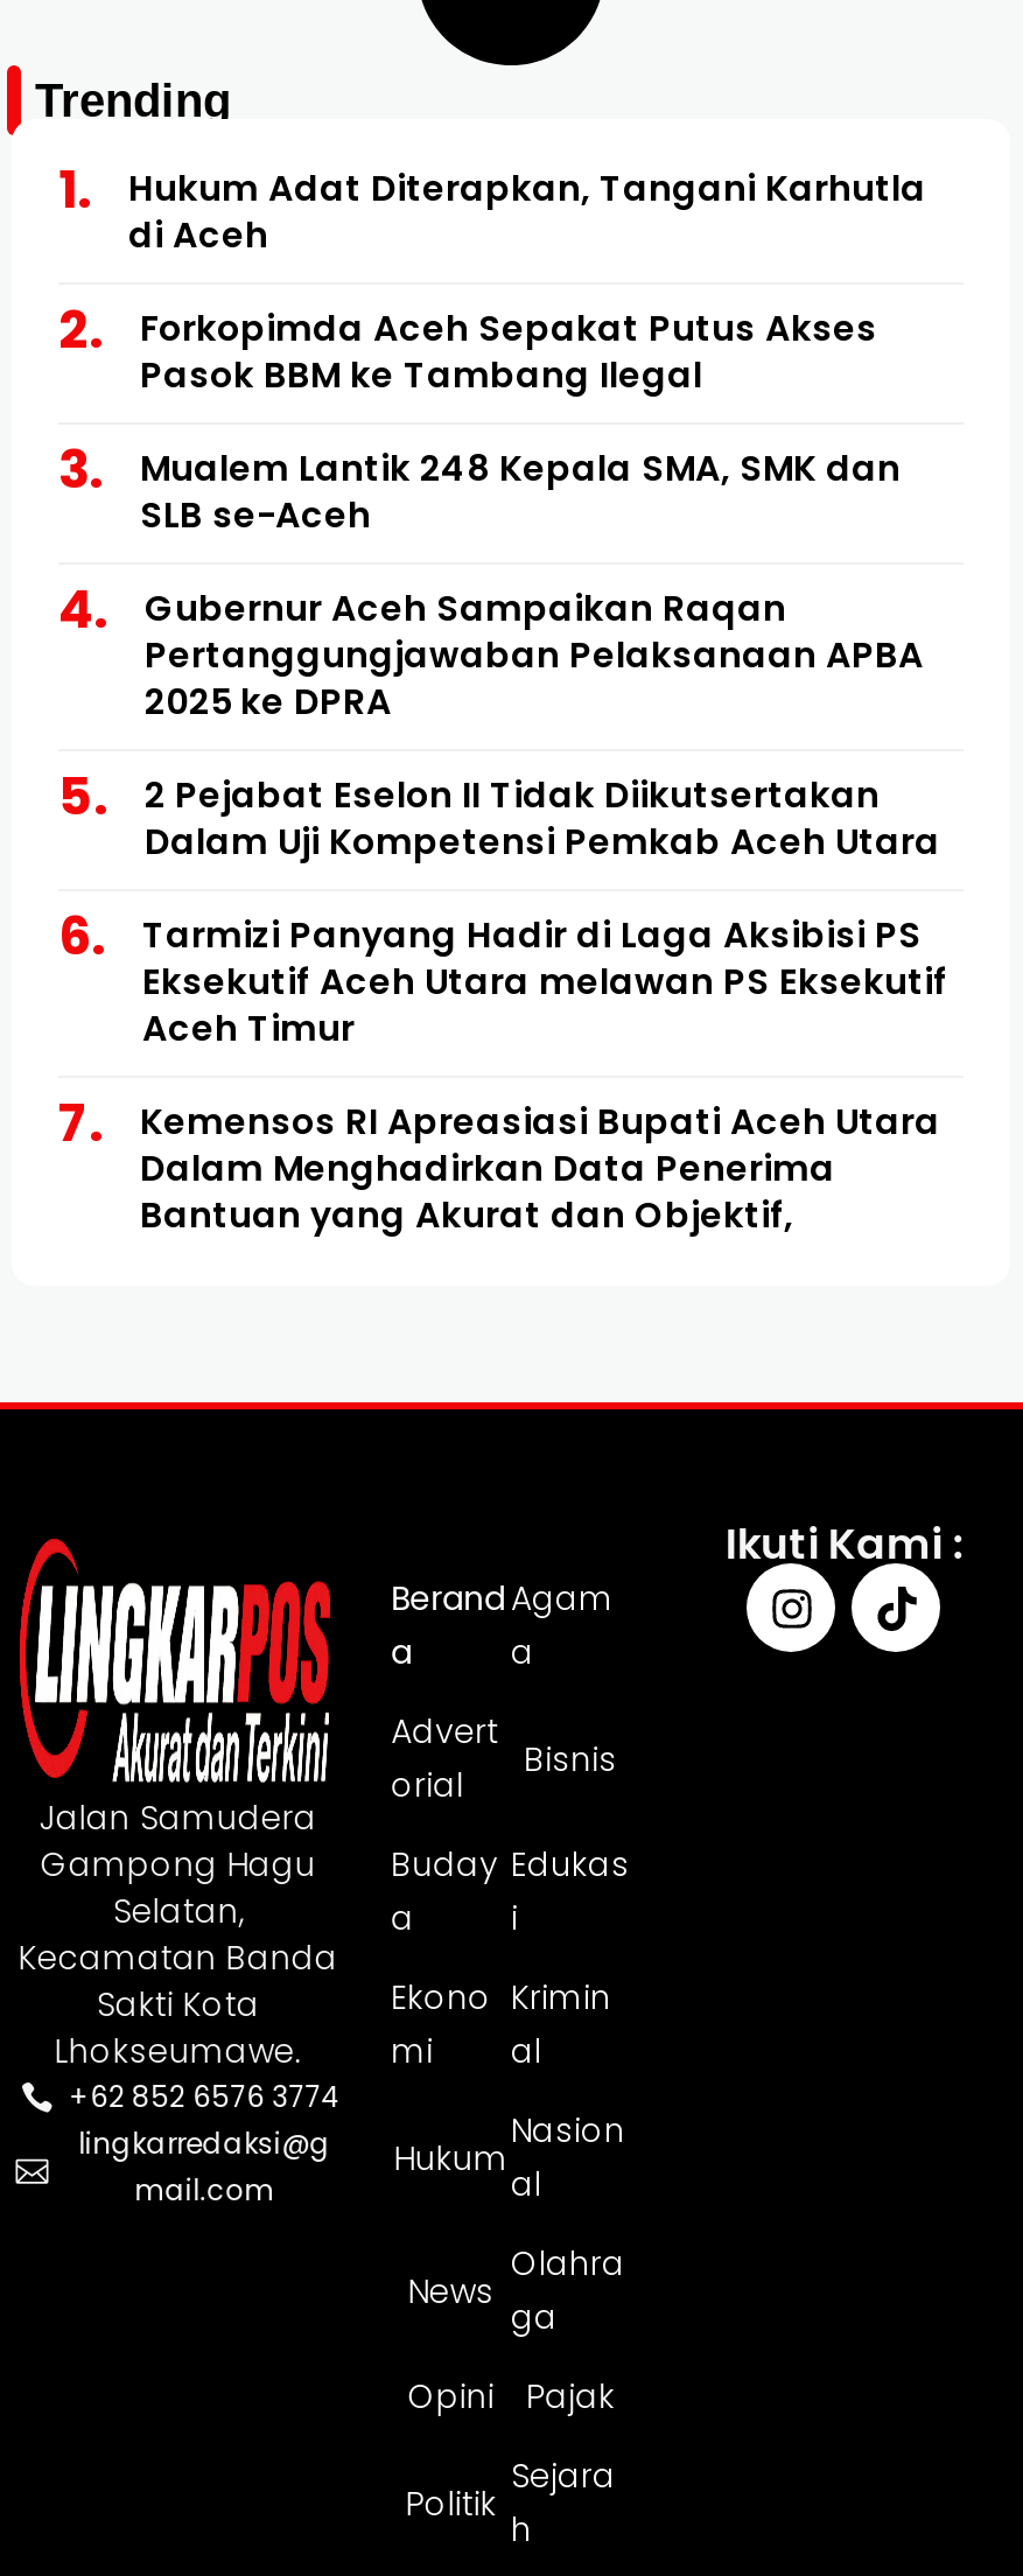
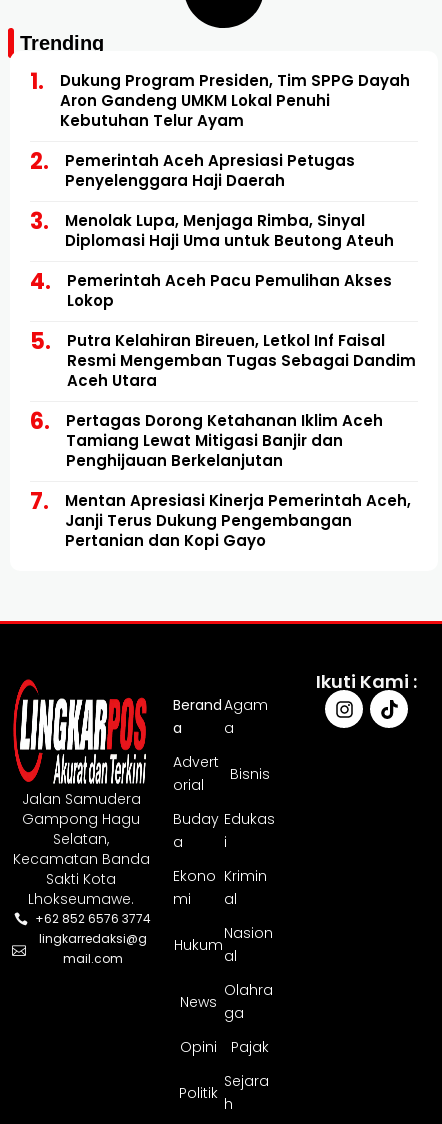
- Hukum Adat Diterapkan, Tangani Karhutla
- di Aceh
+ Dukung Program Presiden, Tim SPPG Dayah
+ Aron Gandeng UMKM Lokal Penuhi
+ Kebutuhan Telur Ayam

- Forkopimda Aceh Sepakat Putus Akses
- Pasok BBM ke Tambang Ilegal
+ Pemerintah Aceh Apresiasi Petugas
+ Penyelenggara Haji Daerah

- Mualem Lantik 248 Kepala SMA, SMK dan
- SLB se-Aceh
+ Menolak Lupa, Menjaga Rimba, Sinyal
+ Diplomasi Haji Uma untuk Beutong Ateuh

- Gubernur Aceh Sampaikan Raqan
- Pertanggungjawaban Pelaksanaan APBA
- 2025 ke DPRA
+ Pemerintah Aceh Pacu Pemulihan Akses
+ Lokop

- 2 Pejabat Eselon II Tidak Diikutsertakan
- Dalam Uji Kompetensi Pemkab Aceh Utara
+ Putra Kelahiran Bireuen, Letkol Inf Faisal
+ Resmi Mengemban Tugas Sebagai Dandim
+ Aceh Utara

- Tarmizi Panyang Hadir di Laga Aksibisi PS
- Eksekutif Aceh Utara melawan PS Eksekutif
- Aceh Timur
+ Pertagas Dorong Ketahanan Iklim Aceh
+ Tamiang Lewat Mitigasi Banjir dan
+ Penghijauan Berkelanjutan

- Kemensos RI Apreasiasi Bupati Aceh Utara
- Dalam Menghadirkan Data Penerima
- Bantuan yang Akurat dan Objektif,
+ Mentan Apresiasi Kinerja Pemerintah Aceh,
+ Janji Terus Dukung Pengembangan
+ Pertanian dan Kopi Gayo
